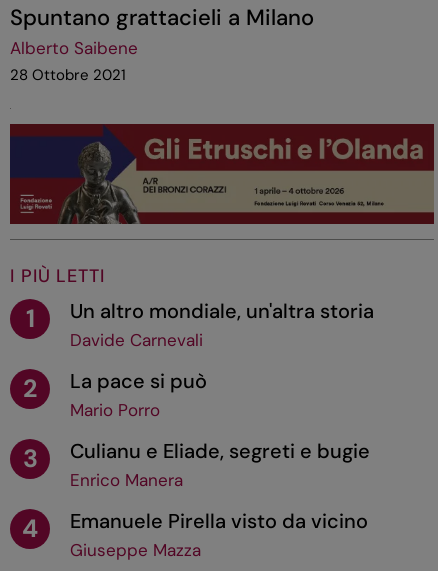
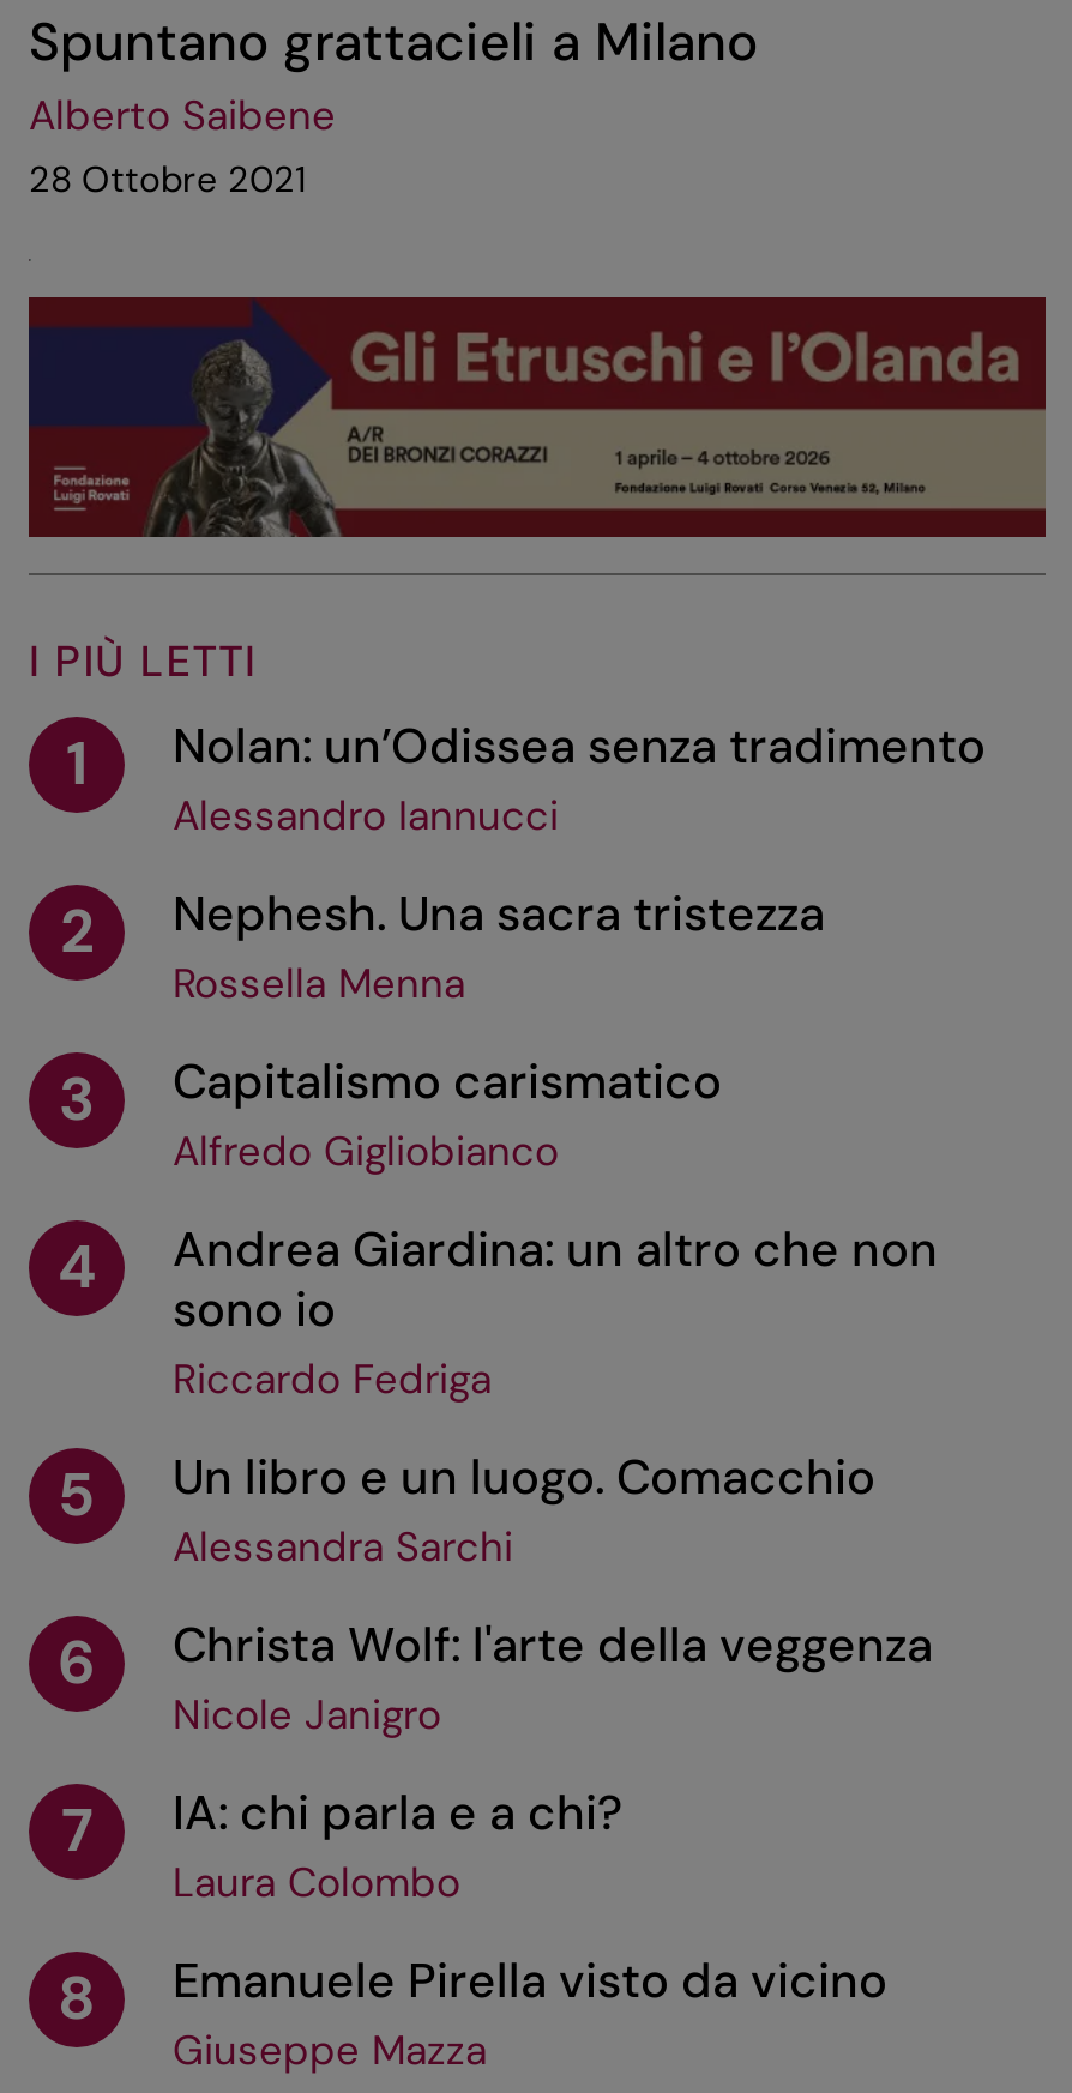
- Un altro mondiale, un'altra storia
- Davide Carnevali
+ Nolan: un’Odissea senza tradimento
+ Alessandro Iannucci

- La pace si può
- Mario Porro
+ Nephesh. Una sacra tristezza
+ Rossella Menna

- Culianu e Eliade, segreti e bugie
- Enrico Manera
+ Capitalismo carismatico
+ Alfredo Gigliobianco

+ Andrea Giardina: un altro che non
+ sono io
+ Riccardo Fedriga
+ 5
+ Un libro e un luogo. Comacchio
+ Alessandra Sarchi
+ 6
+ Christa Wolf: l'arte della veggenza
+ Nicole Janigro
+ 7
+ IA: chi parla e a chi?
+ Laura Colombo
+ 8
